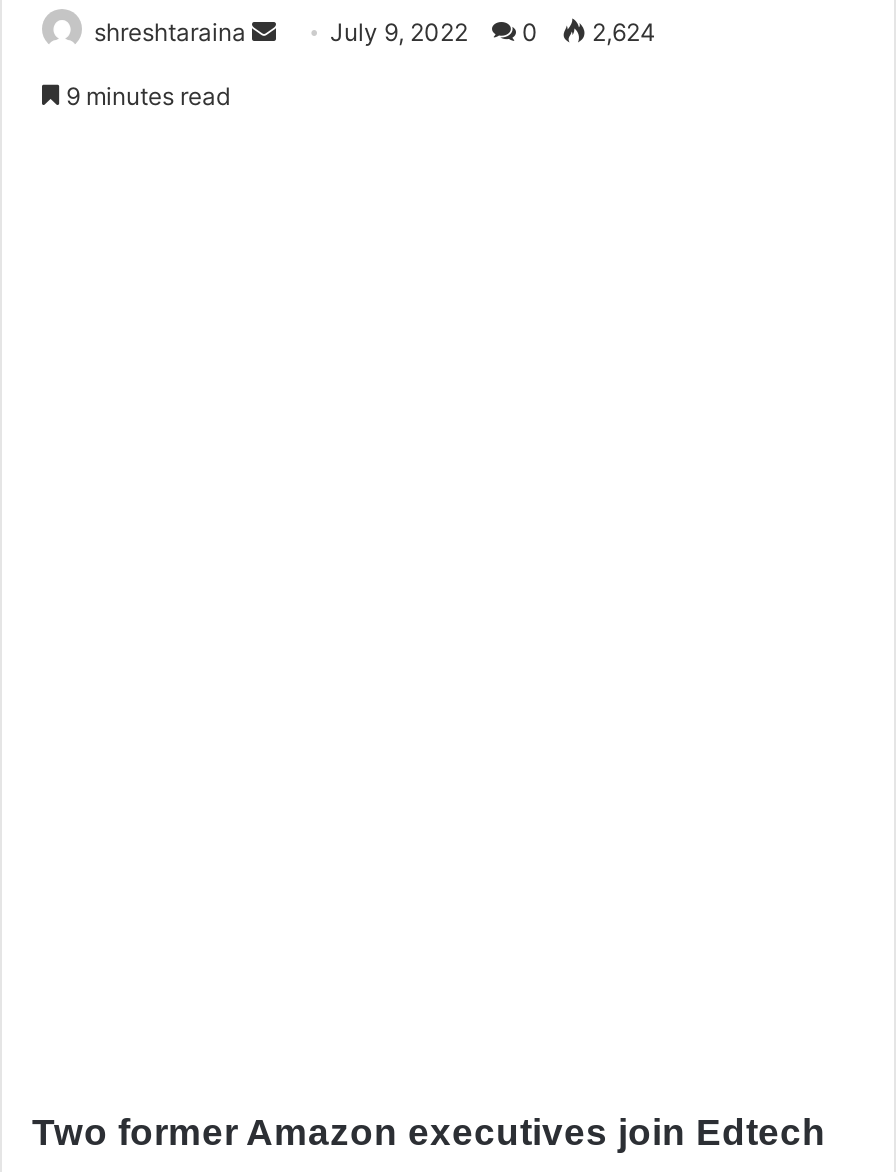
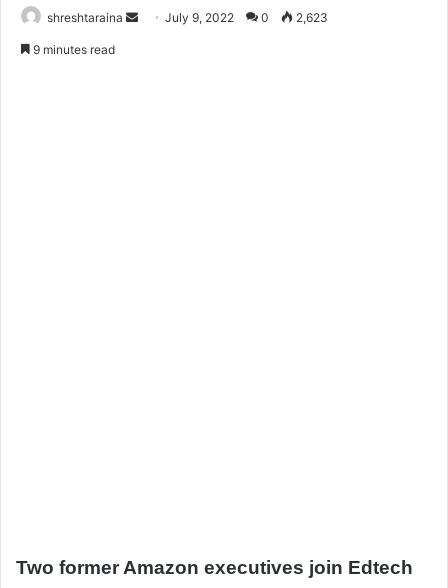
- 2,624
+ 2,623
